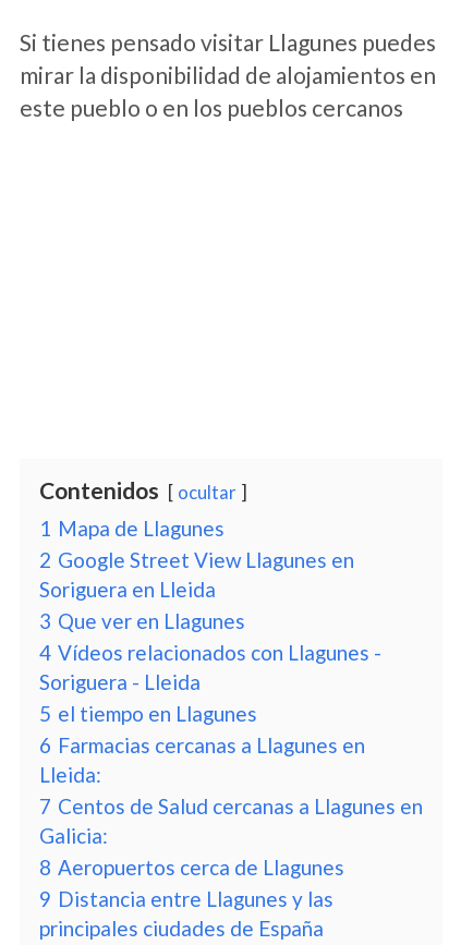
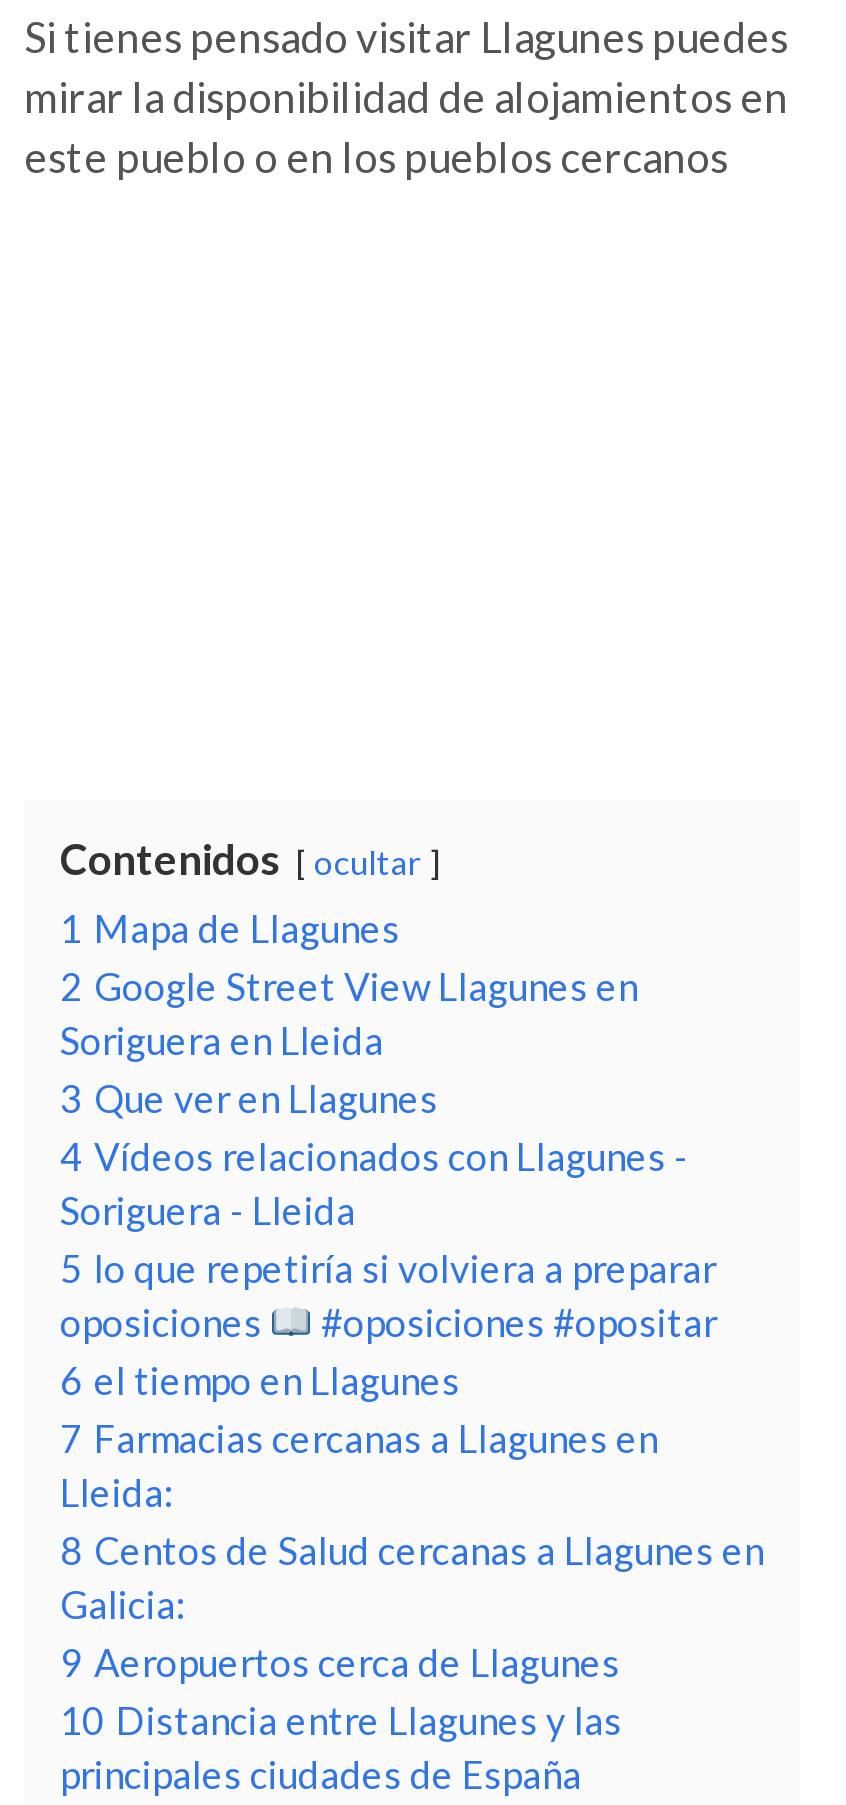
- 5 el tiempo en Llagunes
- 6 Farmacias cercanas a Llagunes en
+ 5 lo que repetiría si volviera a preparar
+ oposiciones
+ #oposiciones #opositar
+ 6 el tiempo en Llagunes
+ 7 Farmacias cercanas a Llagunes en

- 7 Centos de Salud cercanas a Llagunes en
+ 8 Centos de Salud cercanas a Llagunes en

- 8 Aeropuertos cerca de Llagunes
+ 9 Aeropuertos cerca de Llagunes

- 9 Distancia entre Llagunes y las
+ 10 Distancia entre Llagunes y las
